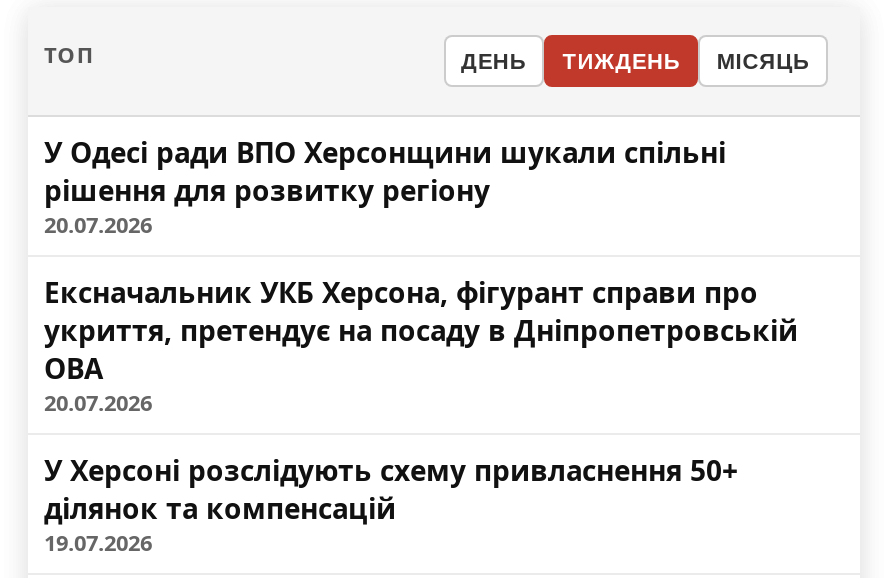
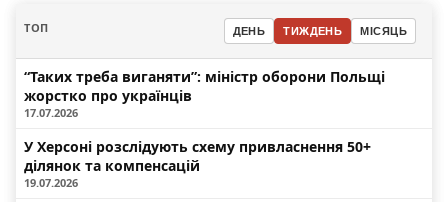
- У Одесі ради ВПО Херсонщини шукали спільні
- рішення для розвитку регіону
- 20.07.2026
- Ексначальник УКБ Херсона, фігурант справи про
- укриття, претендує на посаду в Дніпропетровській
- ОВА
- 20.07.2026
+ “Таких треба виганяти”: міністр оборони Польщі
+ жорстко про українців
+ 17.07.2026
